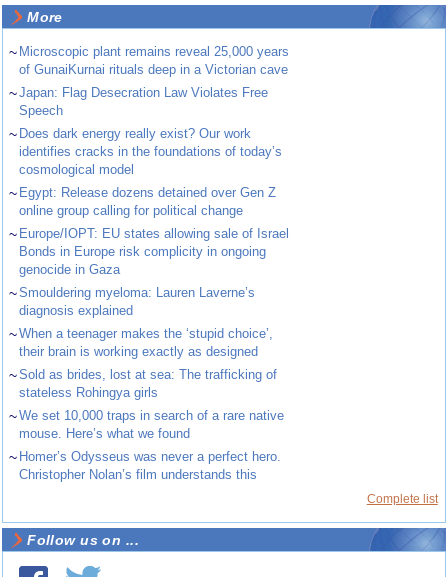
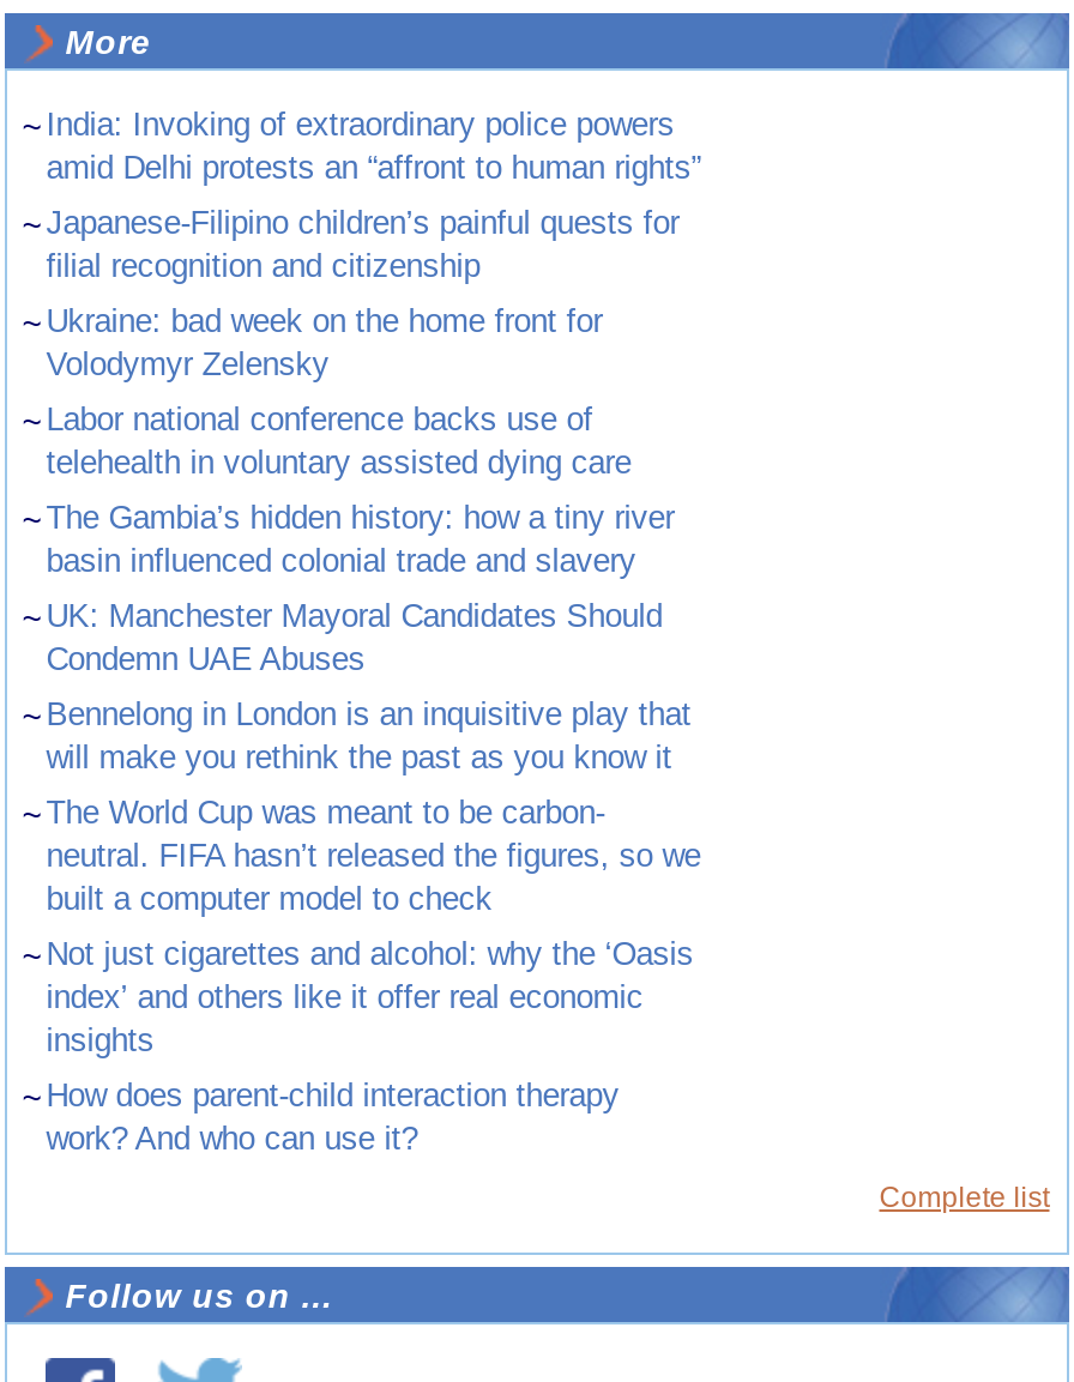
- ~ Microscopic plant remains reveal 25,000 years
- of GunaiKurnai rituals deep in a Victorian cave
+ ~ India: Invoking of extraordinary police powers
+ amid Delhi protests an “affront to human rights”

- ~ Japan: Flag Desecration Law Violates Free
- Speech
+ ~ Japanese-Filipino children’s painful quests for
+ filial recognition and citizenship

- ~ Does dark energy really exist? Our work
- identifies cracks in the foundations of today’s
- cosmological model
+ ~ Ukraine: bad week on the home front for
+ Volodymyr Zelensky

- ~ Egypt: Release dozens detained over Gen Z
- online group calling for political change
+ ~ Labor national conference backs use of
+ telehealth in voluntary assisted dying care

- ~ Europe/IOPT: EU states allowing sale of Israel
- Bonds in Europe risk complicity in ongoing
- genocide in Gaza
+ ~ The Gambia’s hidden history: how a tiny river
+ basin influenced colonial trade and slavery

- ~ Smouldering myeloma: Lauren Laverne’s
- diagnosis explained
+ ~ UK: Manchester Mayoral Candidates Should
+ Condemn UAE Abuses

- ~ When a teenager makes the ‘stupid choice’,
- their brain is working exactly as designed
+ ~ Bennelong in London is an inquisitive play that
+ will make you rethink the past as you know it

- ~ Sold as brides, lost at sea: The trafficking of
- stateless Rohingya girls
+ ~ The World Cup was meant to be carbon-
+ neutral. FIFA hasn’t released the figures, so we
+ built a computer model to check

- ~ We set 10,000 traps in search of a rare native
- mouse. Here’s what we found
+ ~ Not just cigarettes and alcohol: why the ‘Oasis
+ index’ and others like it offer real economic
+ insights

- ~ Homer’s Odysseus was never a perfect hero.
- Christopher Nolan’s film understands this
+ ~ How does parent-child interaction therapy
+ work? And who can use it?
